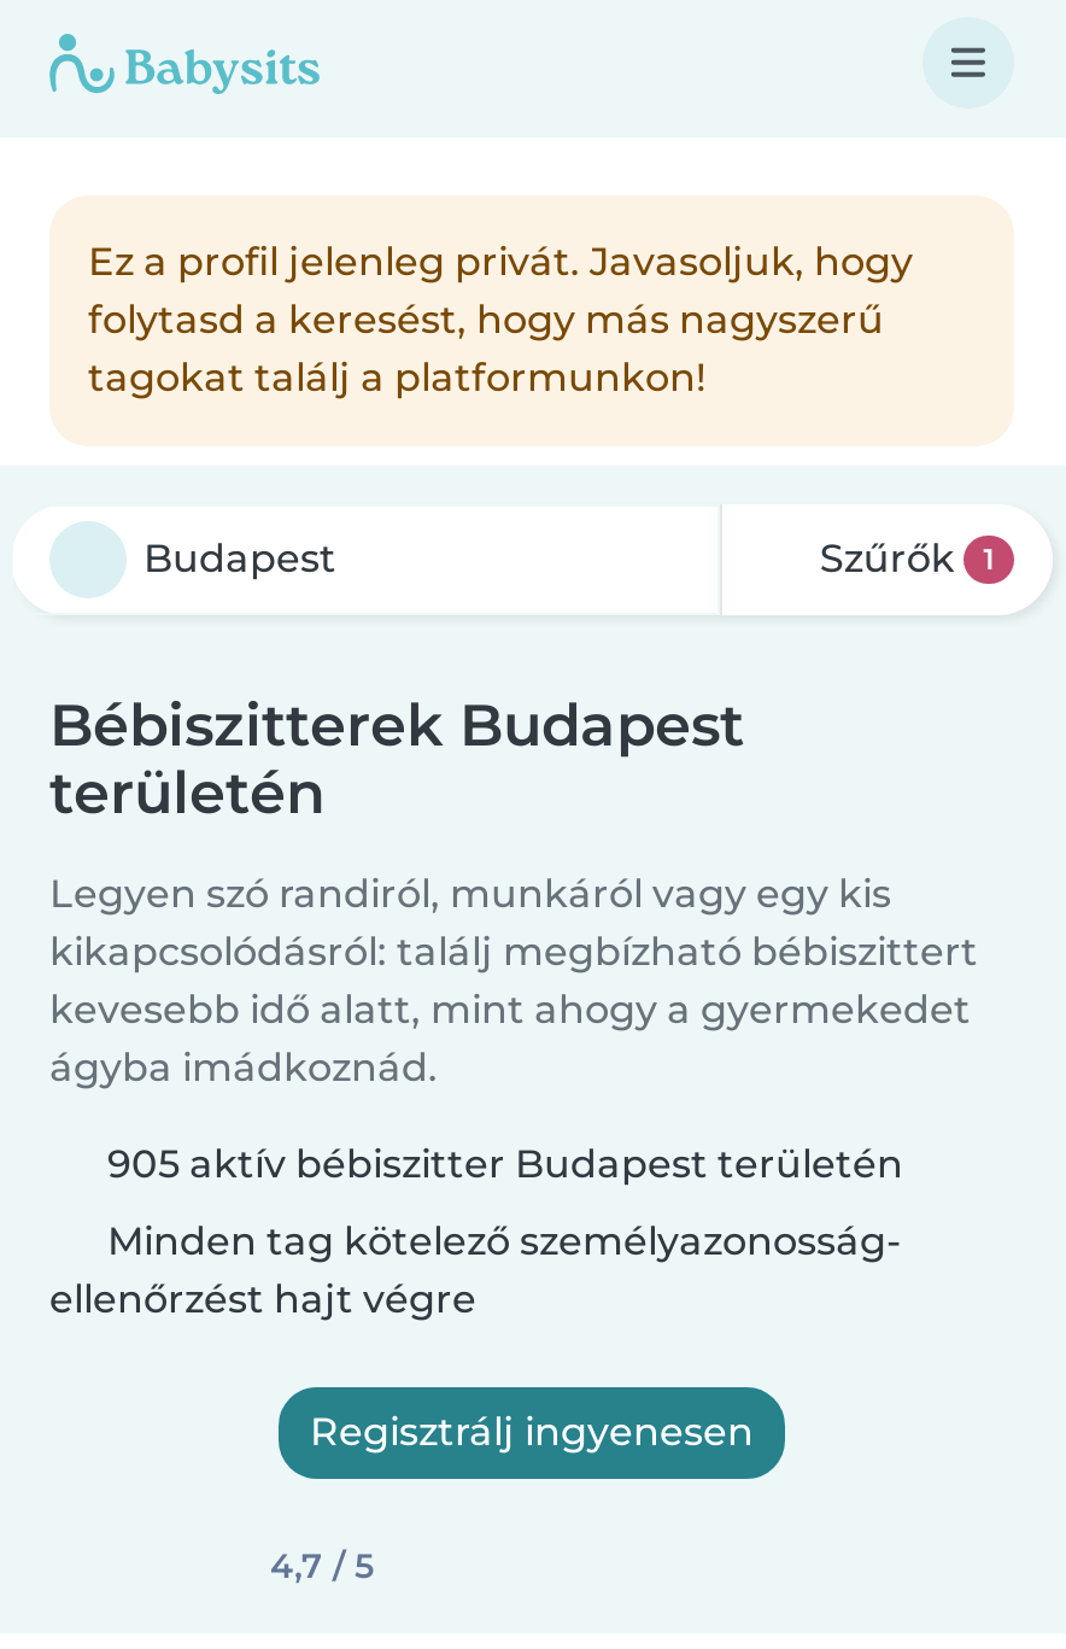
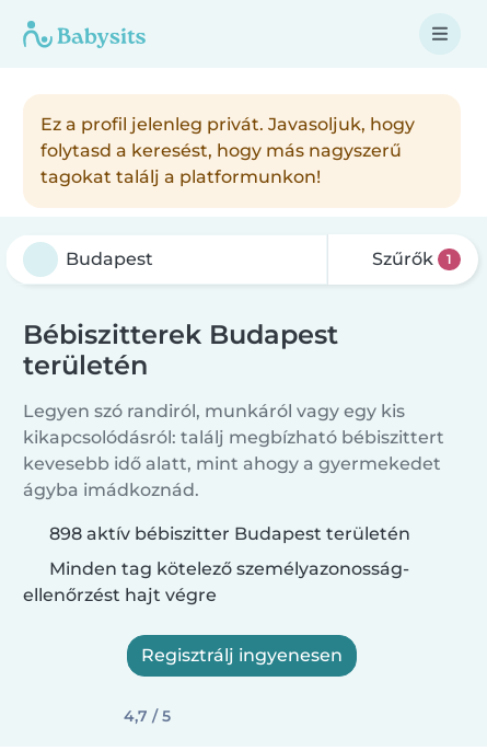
- 905 aktív bébiszitter Budapest területén
+ 898 aktív bébiszitter Budapest területén
